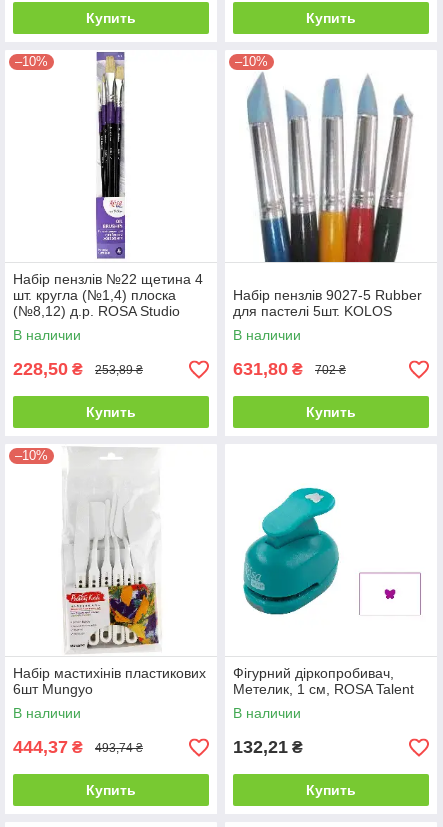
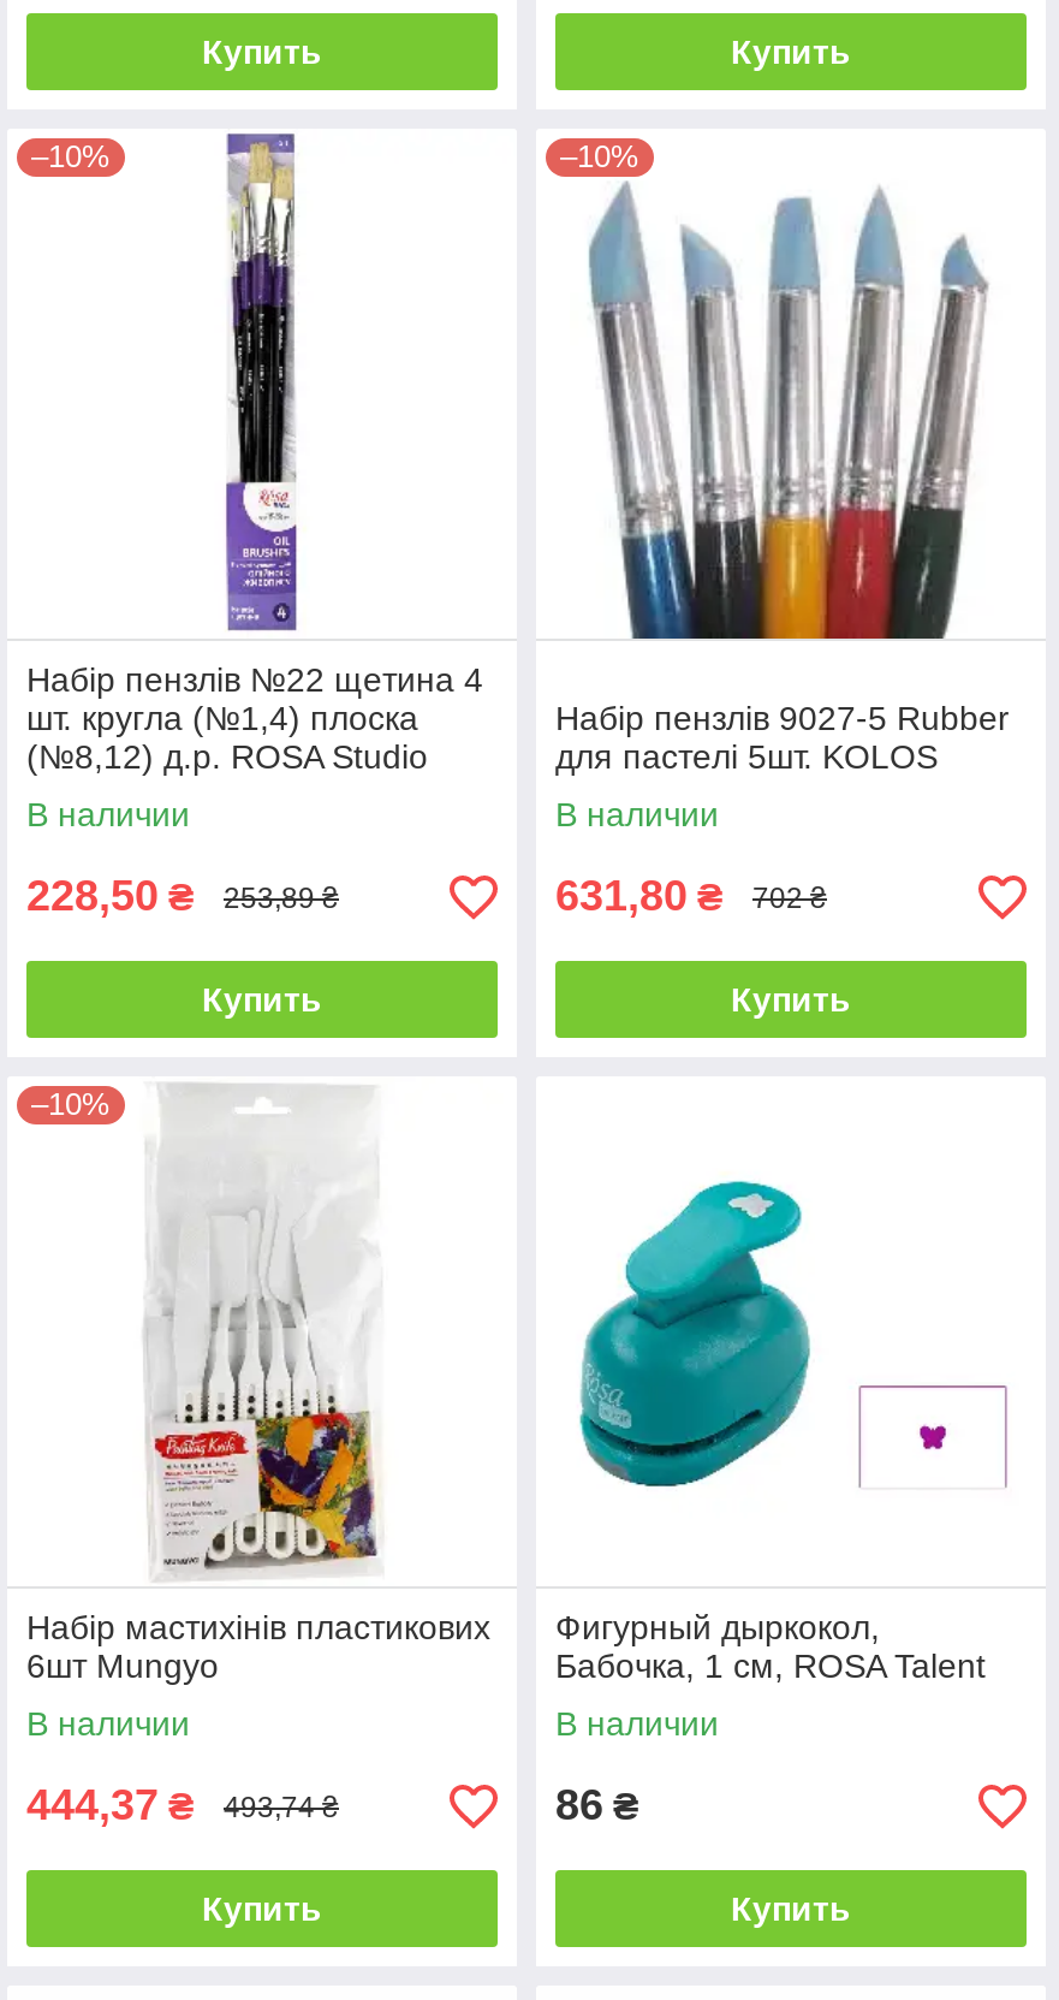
- Фігурний діркопробивач,
- Метелик, 1 см, ROSA Talent
+ Фигурный дыркокол,
+ Бабочка, 1 см, ROSA Talent

- 132,21 ₴
+ 86 ₴
